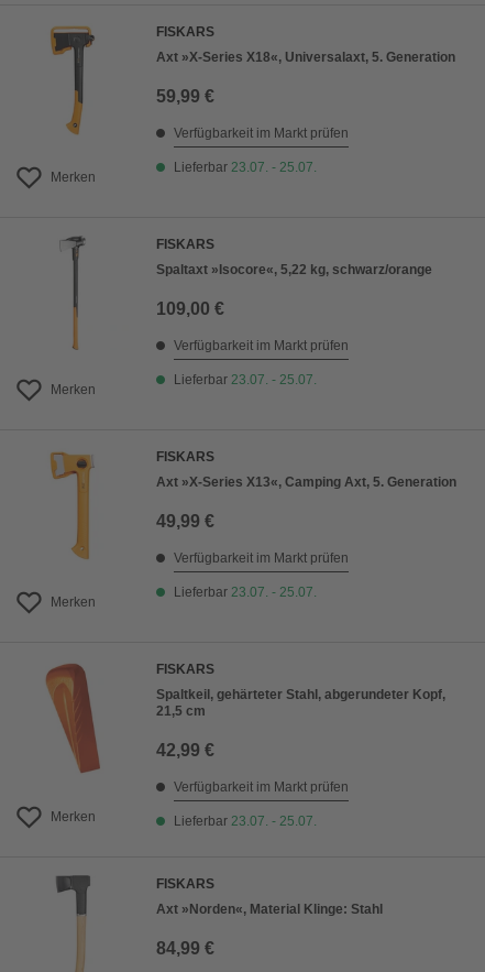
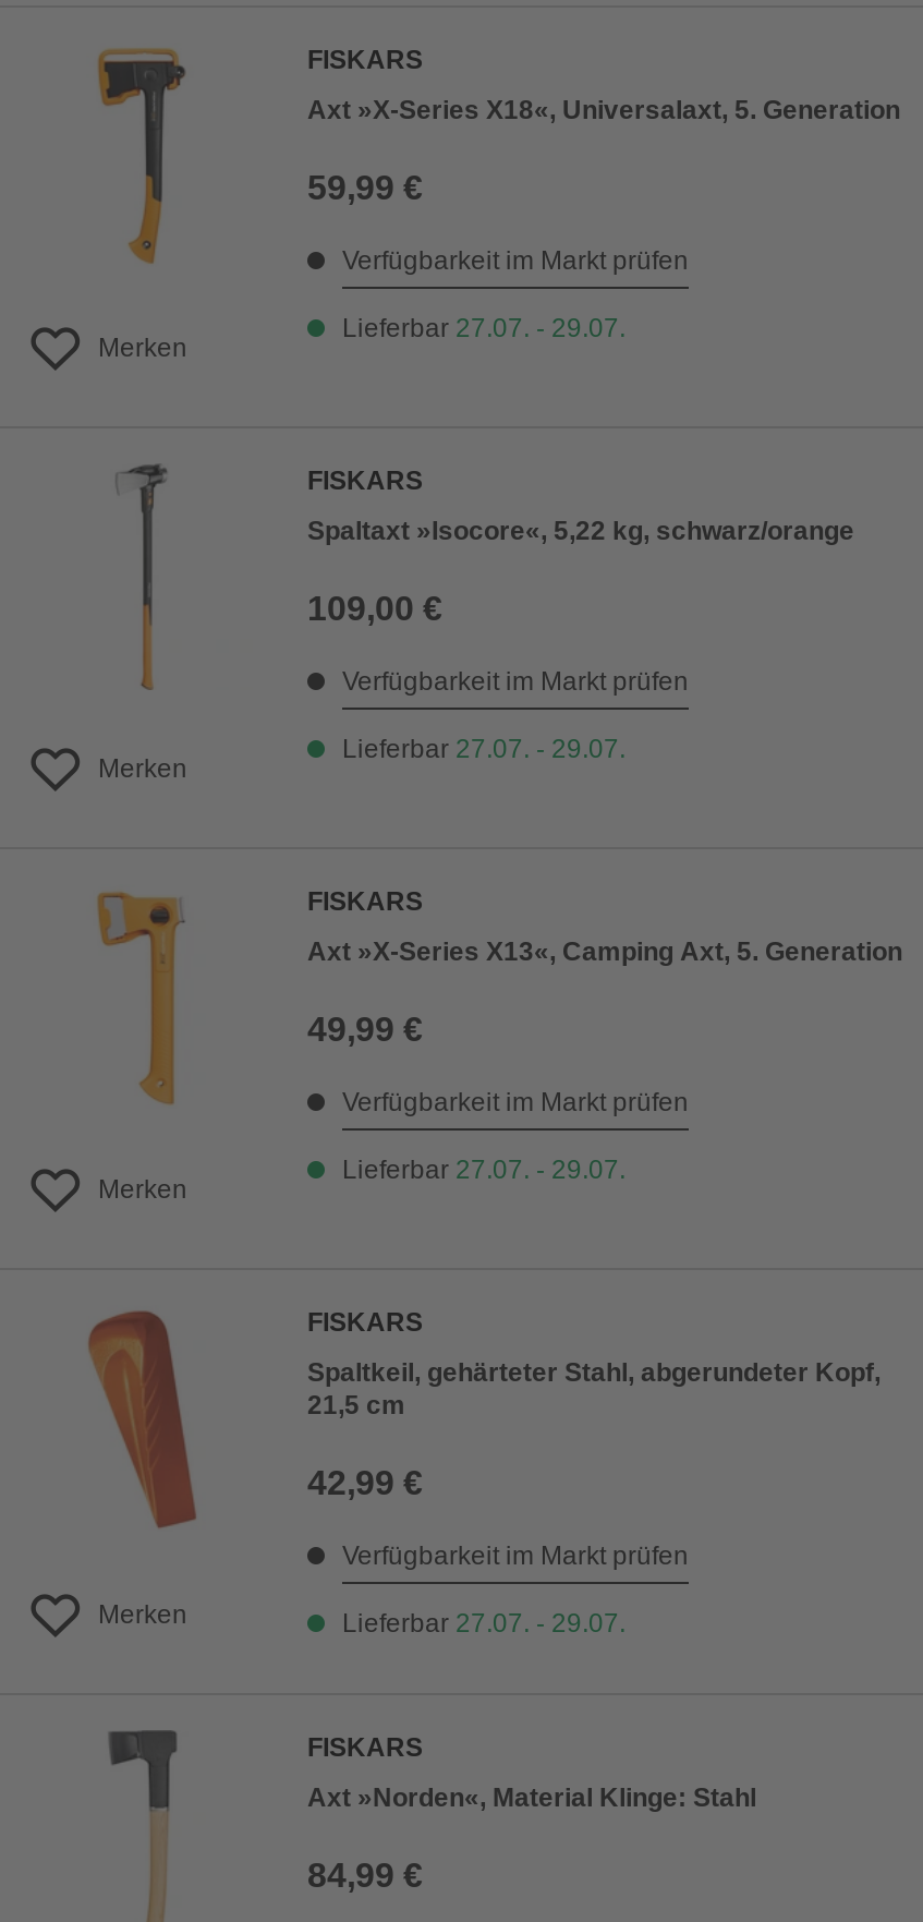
- Lieferbar 23.07. - 25.07.
+ Lieferbar 27.07. - 29.07.

- Lieferbar 23.07. - 25.07.
+ Lieferbar 27.07. - 29.07.

- Lieferbar 23.07. - 25.07.
+ Lieferbar 27.07. - 29.07.

- Lieferbar 23.07. - 25.07.
+ Lieferbar 27.07. - 29.07.
